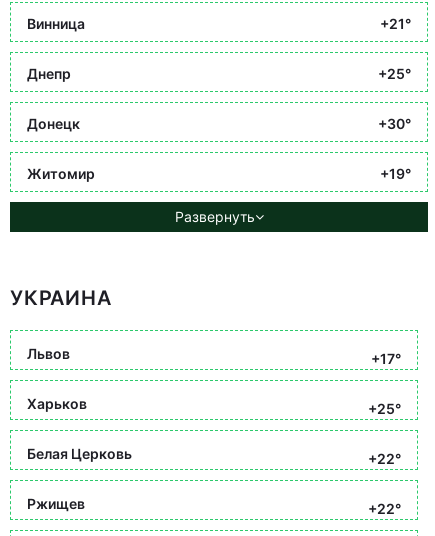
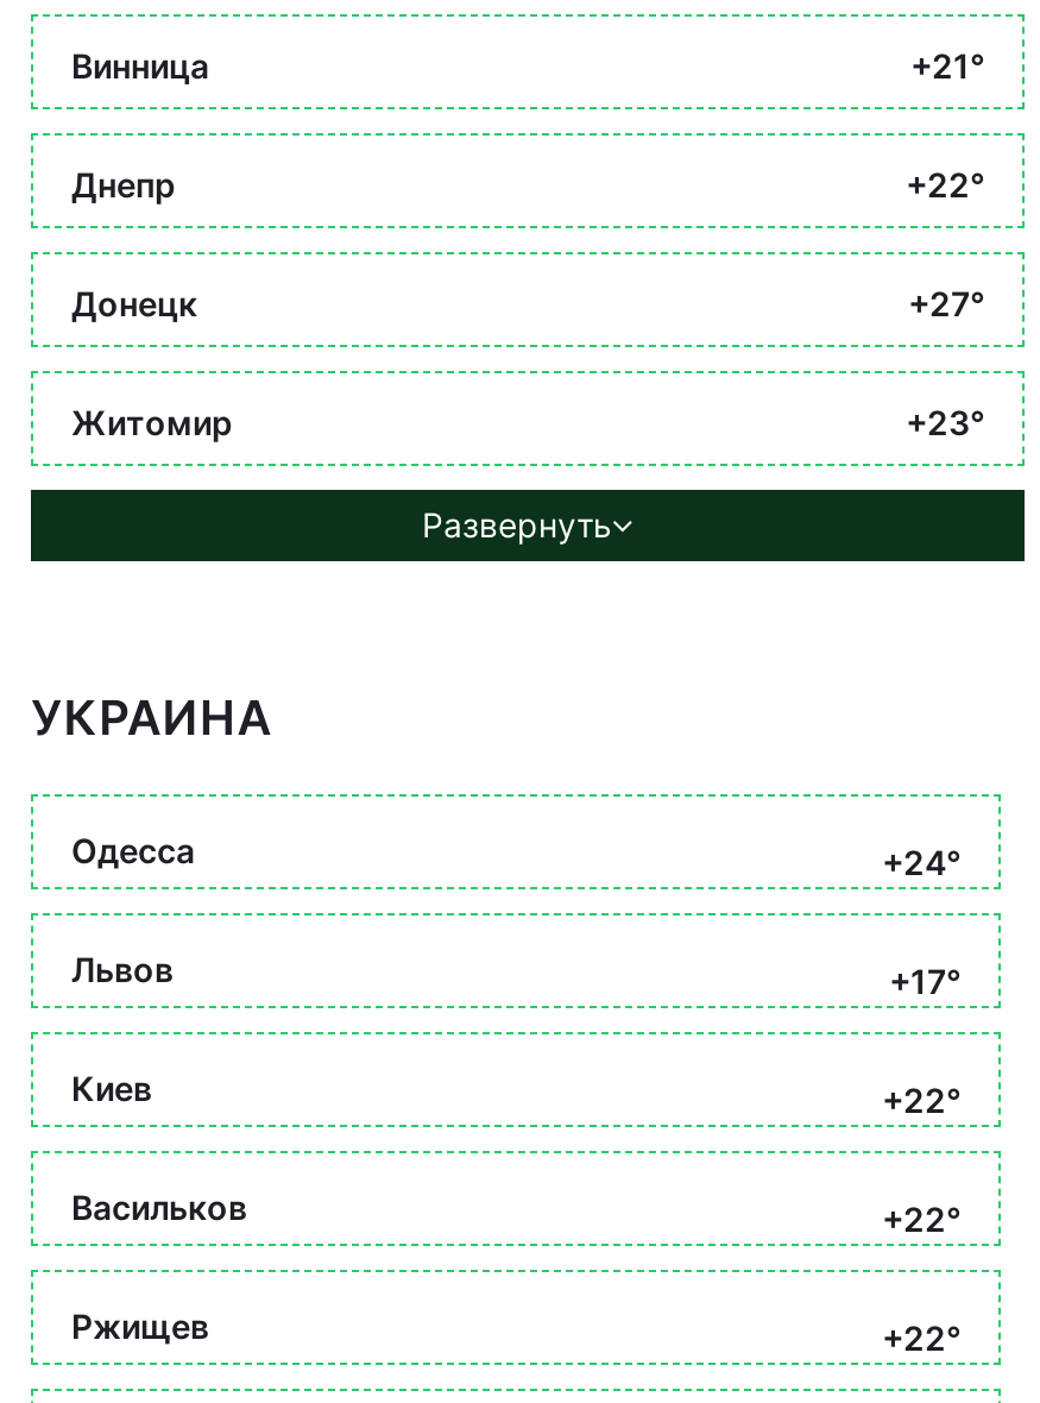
- +25°
+ +22°

- +30°
+ +27°

- +19°
+ +23°

+ Одесса
+ +24°

- Харьков
- +25°
+ Киев
+ +22°

- Белая Церковь
+ Васильков
